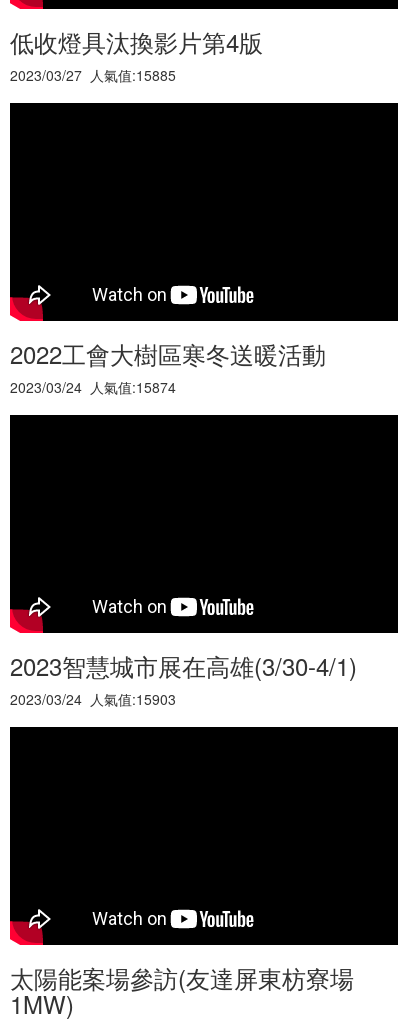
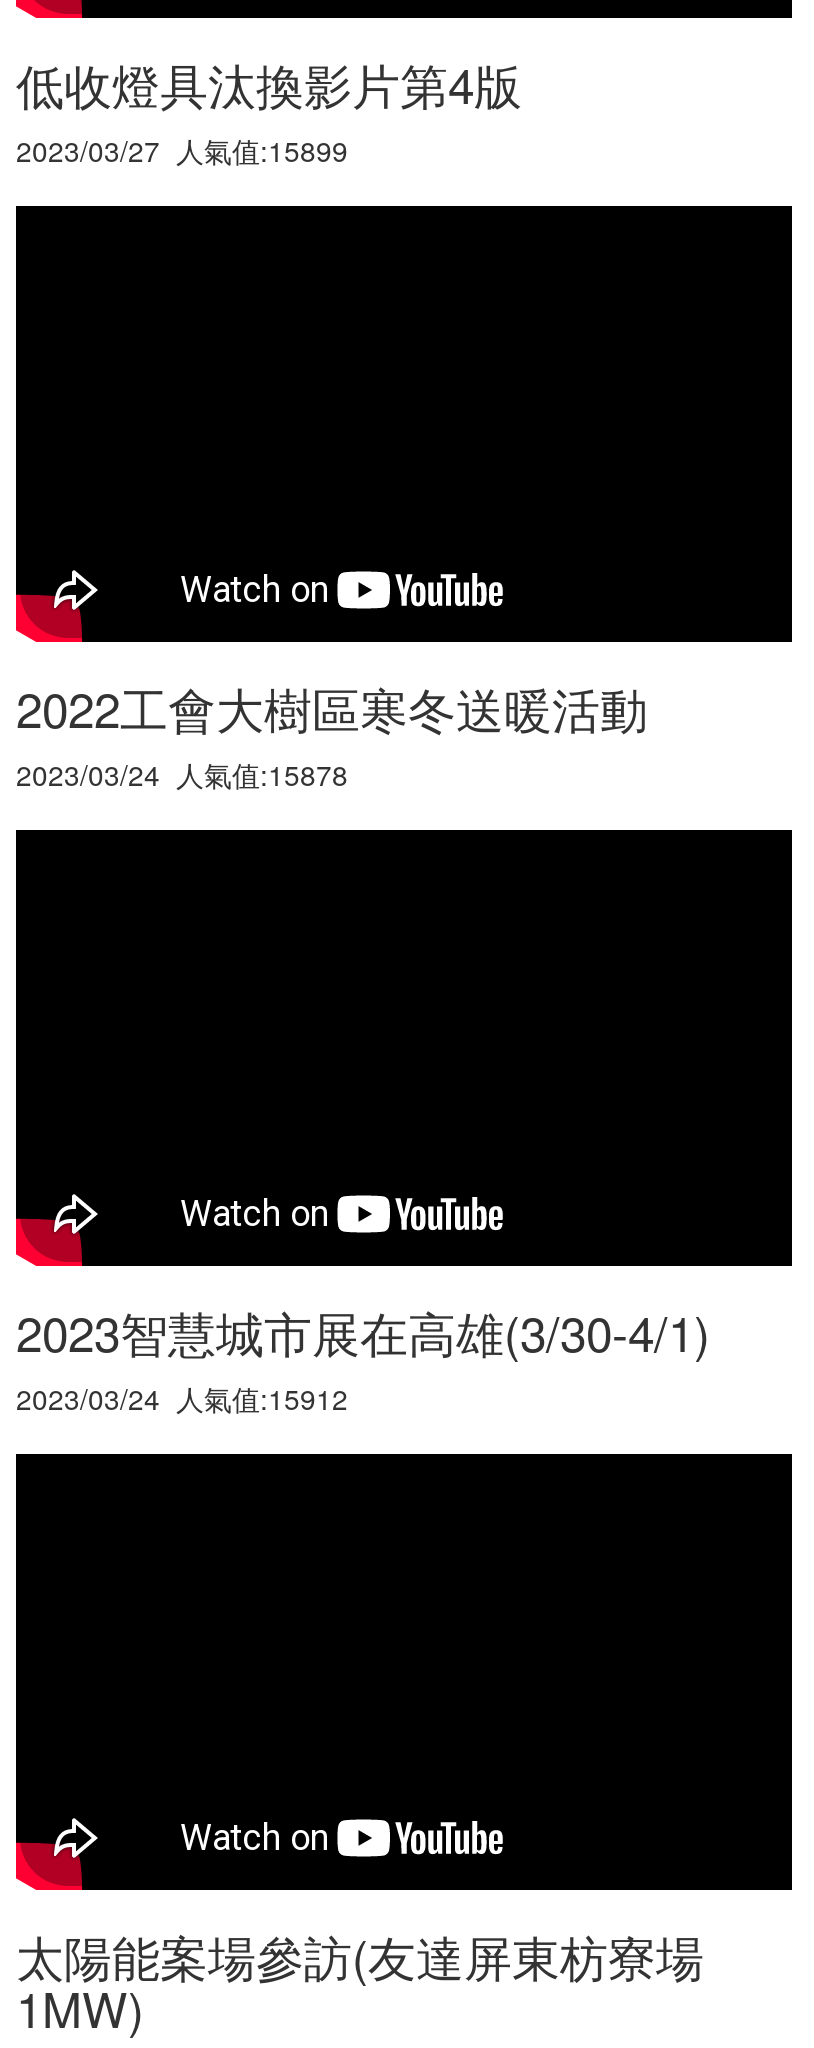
- 2023/03/27 人氣值:15885
+ 2023/03/27 人氣值:15899

- 2023/03/24 人氣值:15874
+ 2023/03/24 人氣值:15878

- 2023/03/24 人氣值:15903
+ 2023/03/24 人氣值:15912
